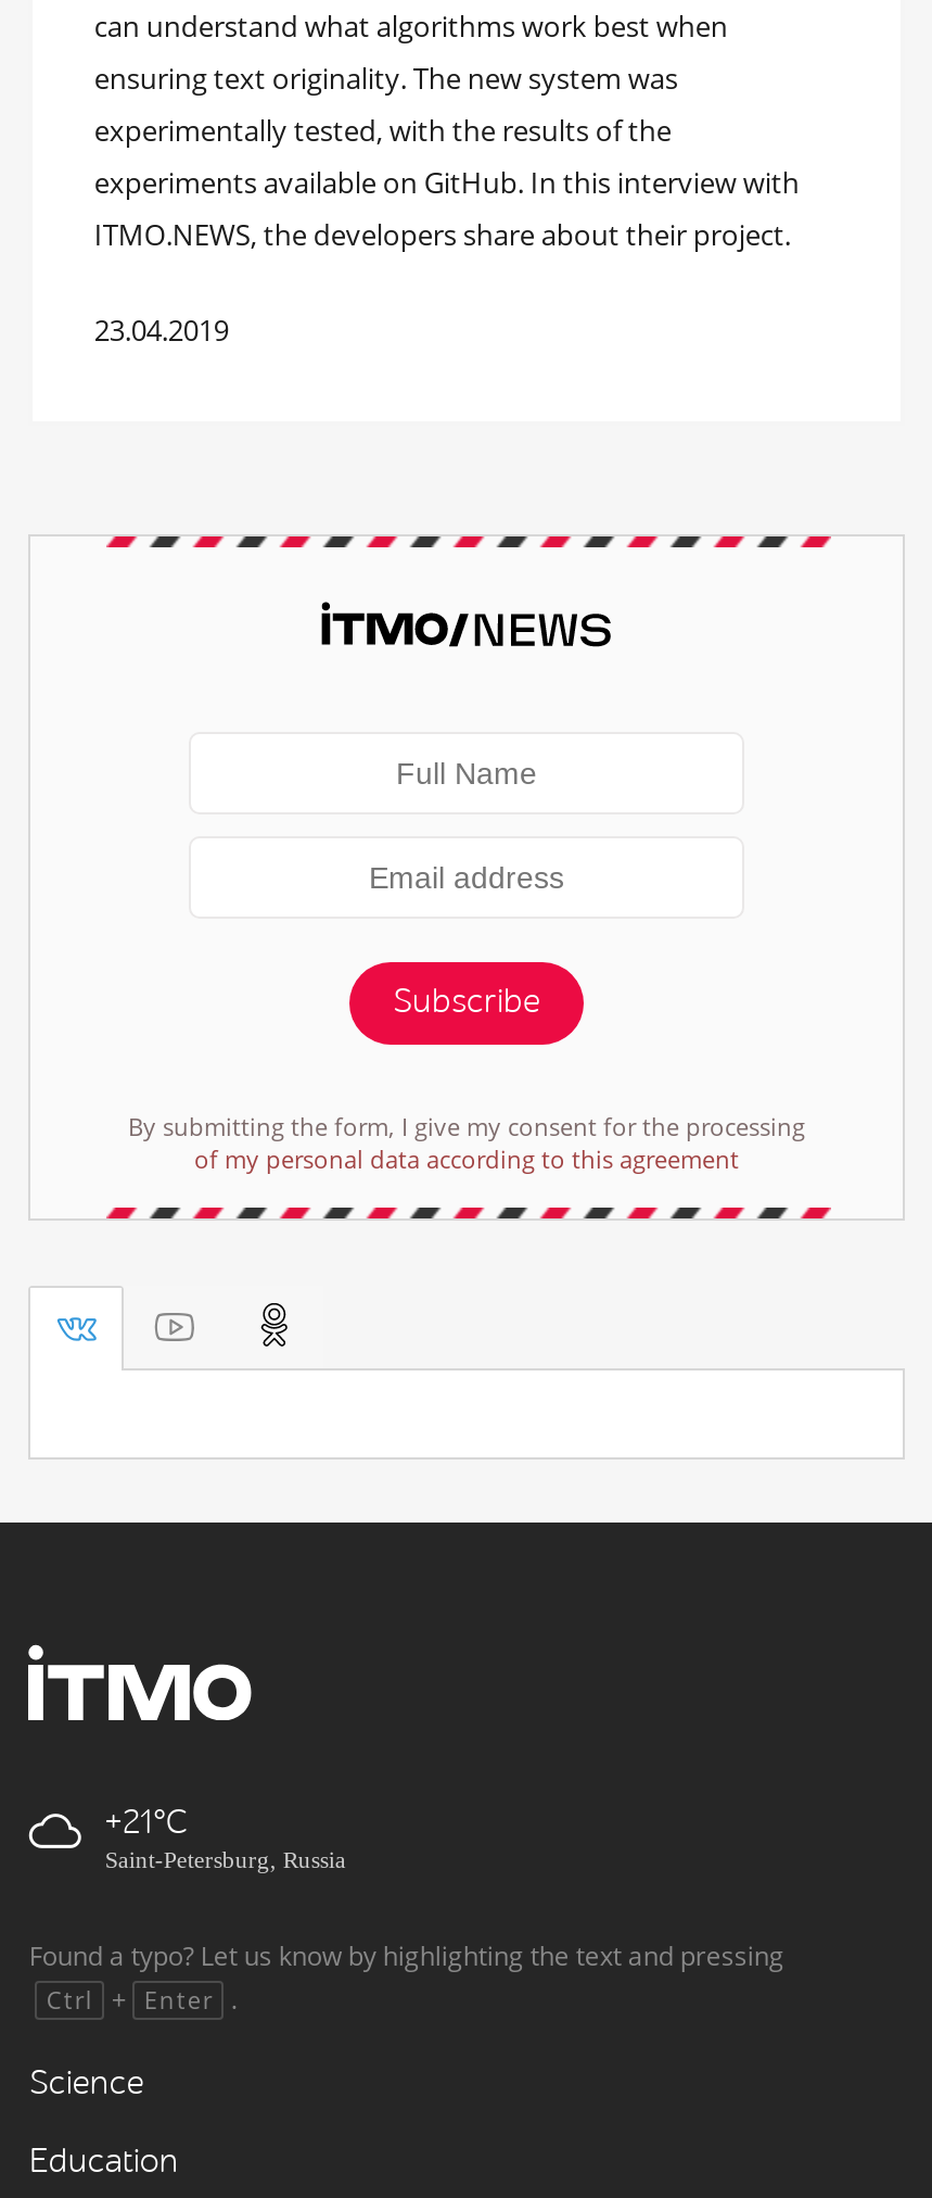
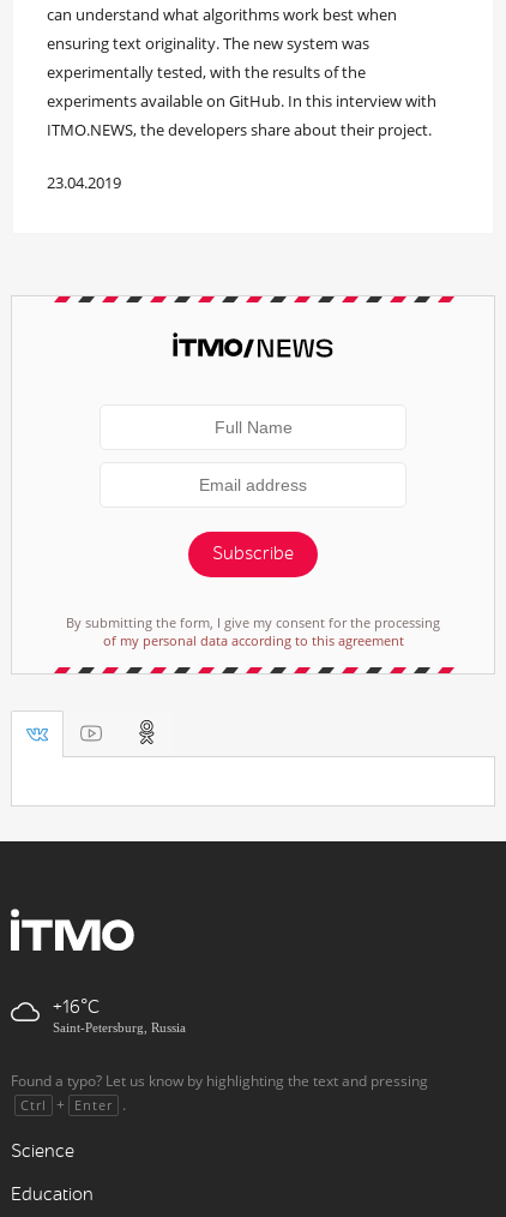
- +21
+ +16
